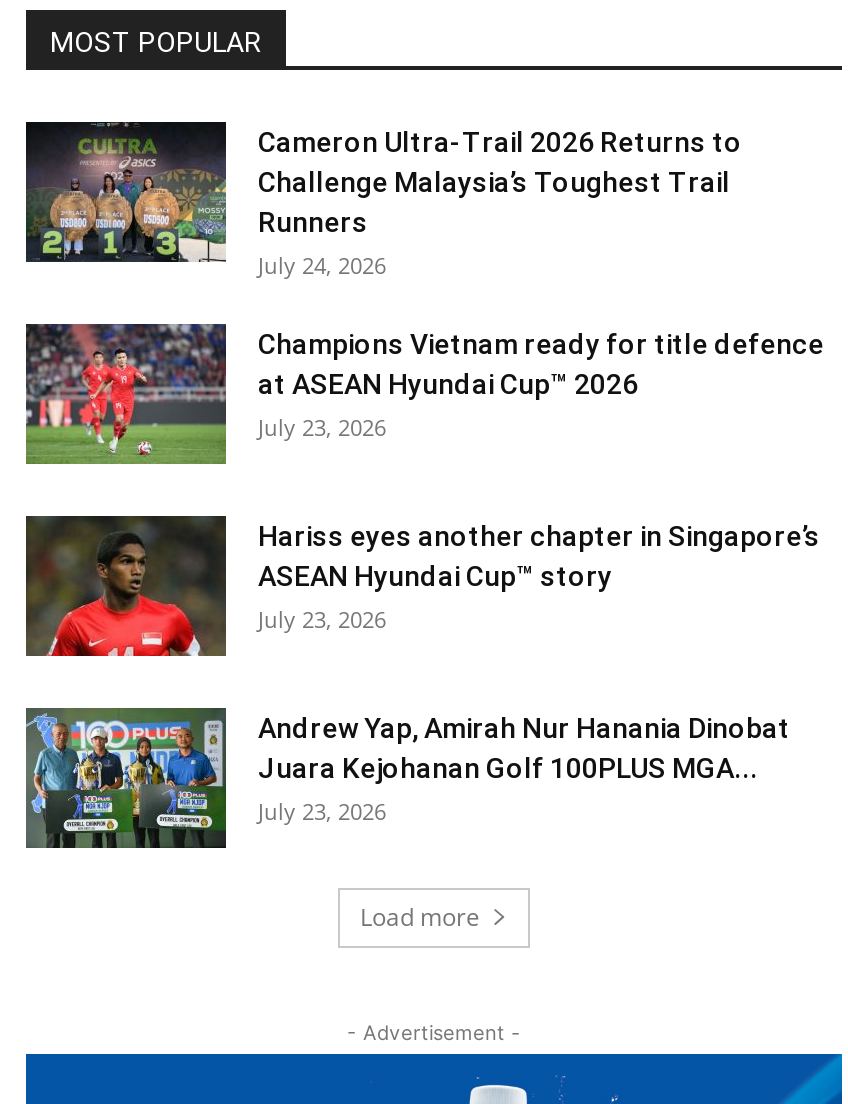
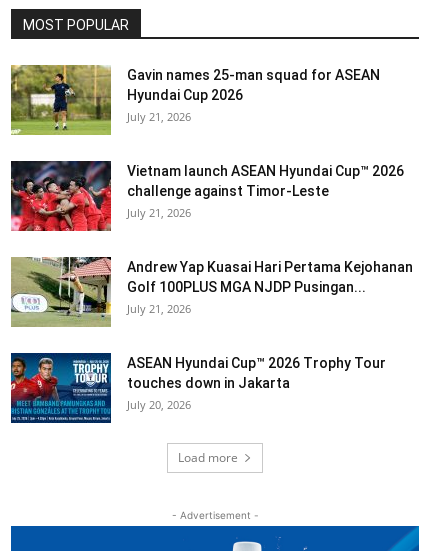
- [image]
- Cameron Ultra-Trail 2026 Returns to
- Challenge Malaysia’s Toughest Trail
- Runners
- July 24, 2026
+ [image]
+ Gavin names 25-man squad for ASEAN
+ Hyundai Cup 2026
+ July 21, 2026

- [image]
- Champions Vietnam ready for title defence
- at ASEAN Hyundai Cup™ 2026
- July 23, 2026
+ [image]
+ Vietnam launch ASEAN Hyundai Cup™ 2026
+ challenge against Timor-Leste
+ July 21, 2026

- [image]
- Hariss eyes another chapter in Singapore’s
- ASEAN Hyundai Cup™ story
- July 23, 2026
+ [image]
+ Andrew Yap Kuasai Hari Pertama Kejohanan
+ Golf 100PLUS MGA NJDP Pusingan...
+ July 21, 2026

- [image]
- Andrew Yap, Amirah Nur Hanania Dinobat
- Juara Kejohanan Golf 100PLUS MGA...
- July 23, 2026
+ [image]
+ ASEAN Hyundai Cup™ 2026 Trophy Tour
+ touches down in Jakarta
+ July 20, 2026
